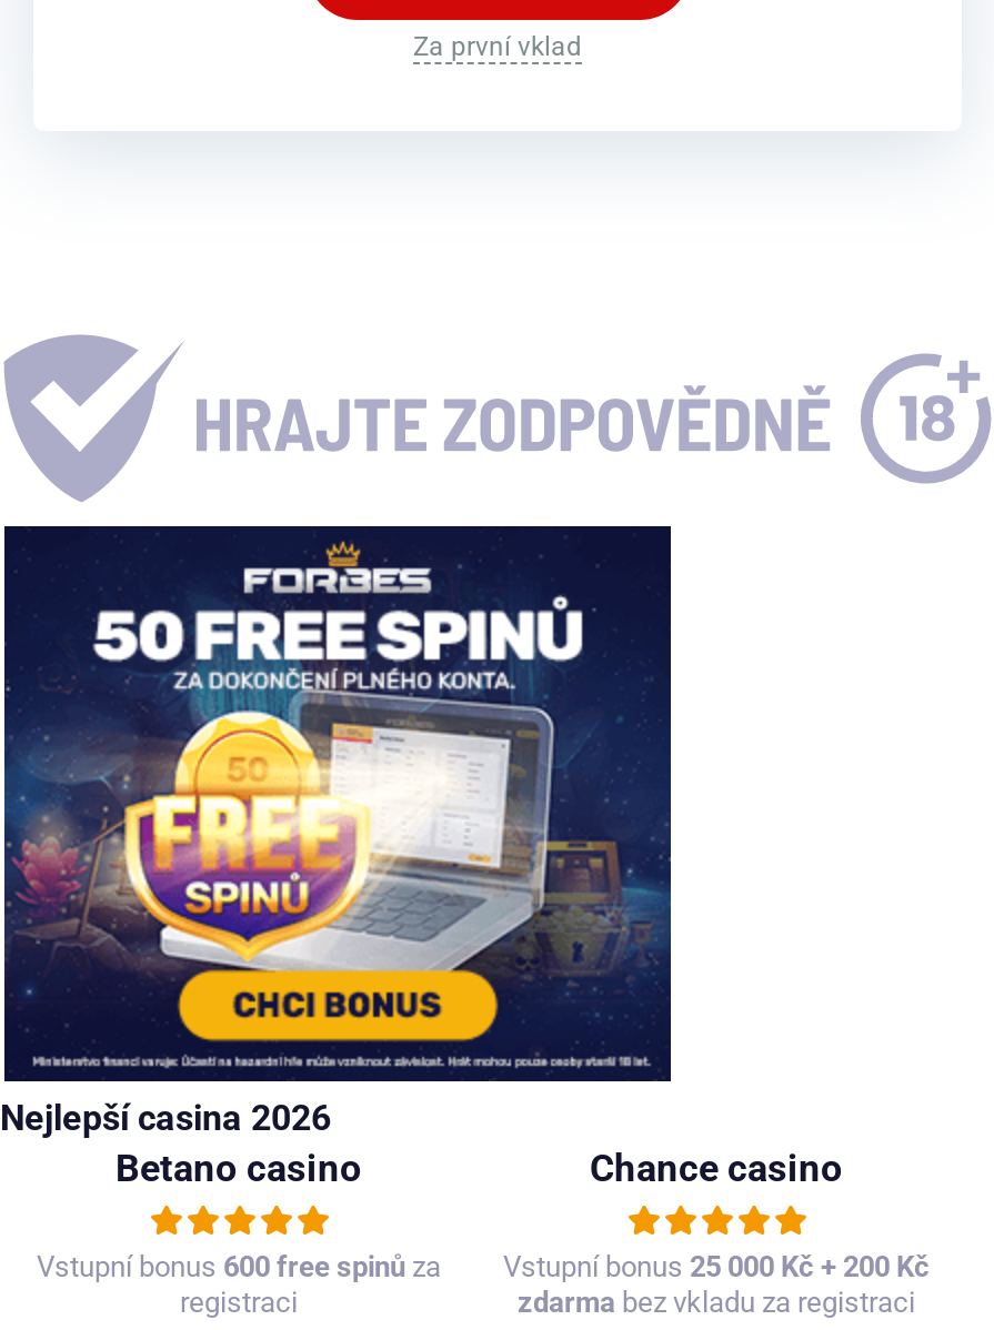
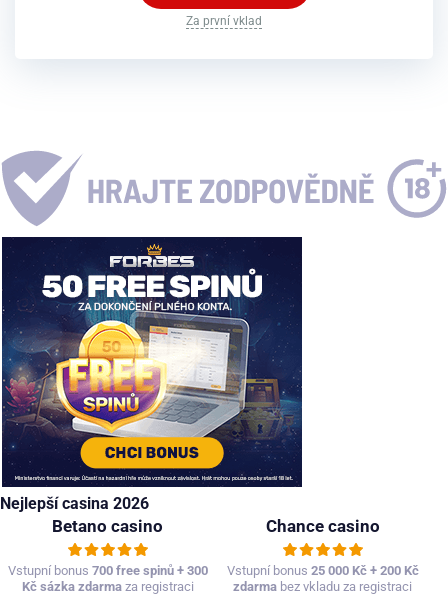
- Vstupní bonus 600 free spinů za
- registraci
+ Vstupní bonus 700 free spinů + 300
+ Kč sázka zdarma za registraci
